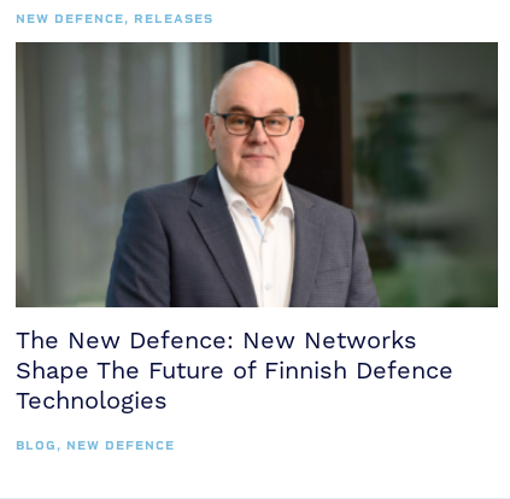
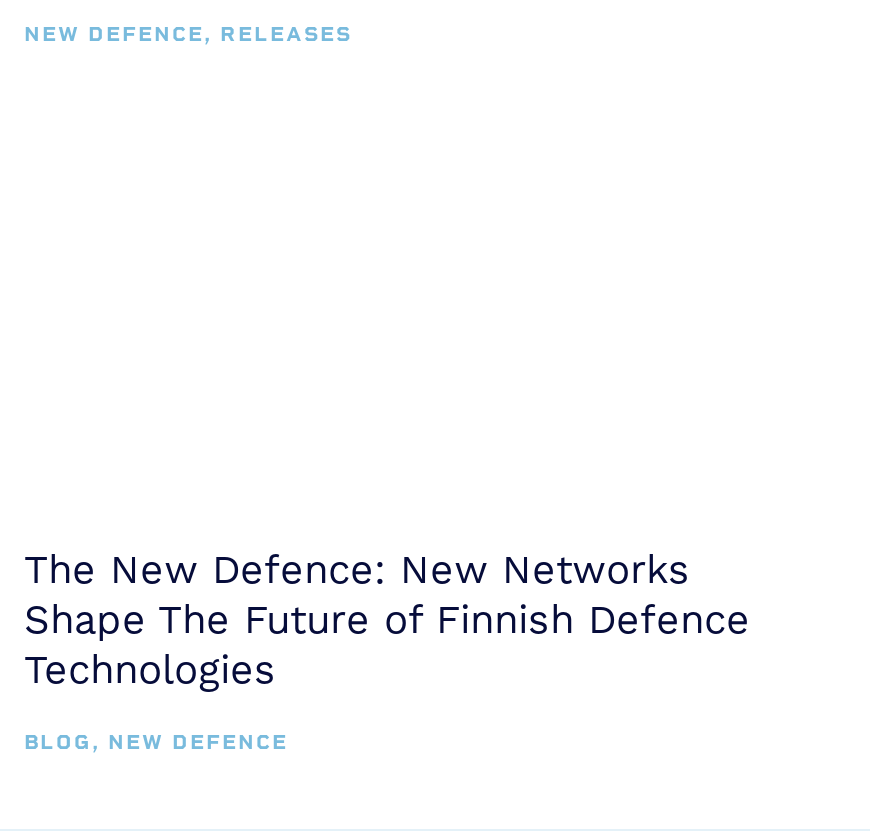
- [image]
